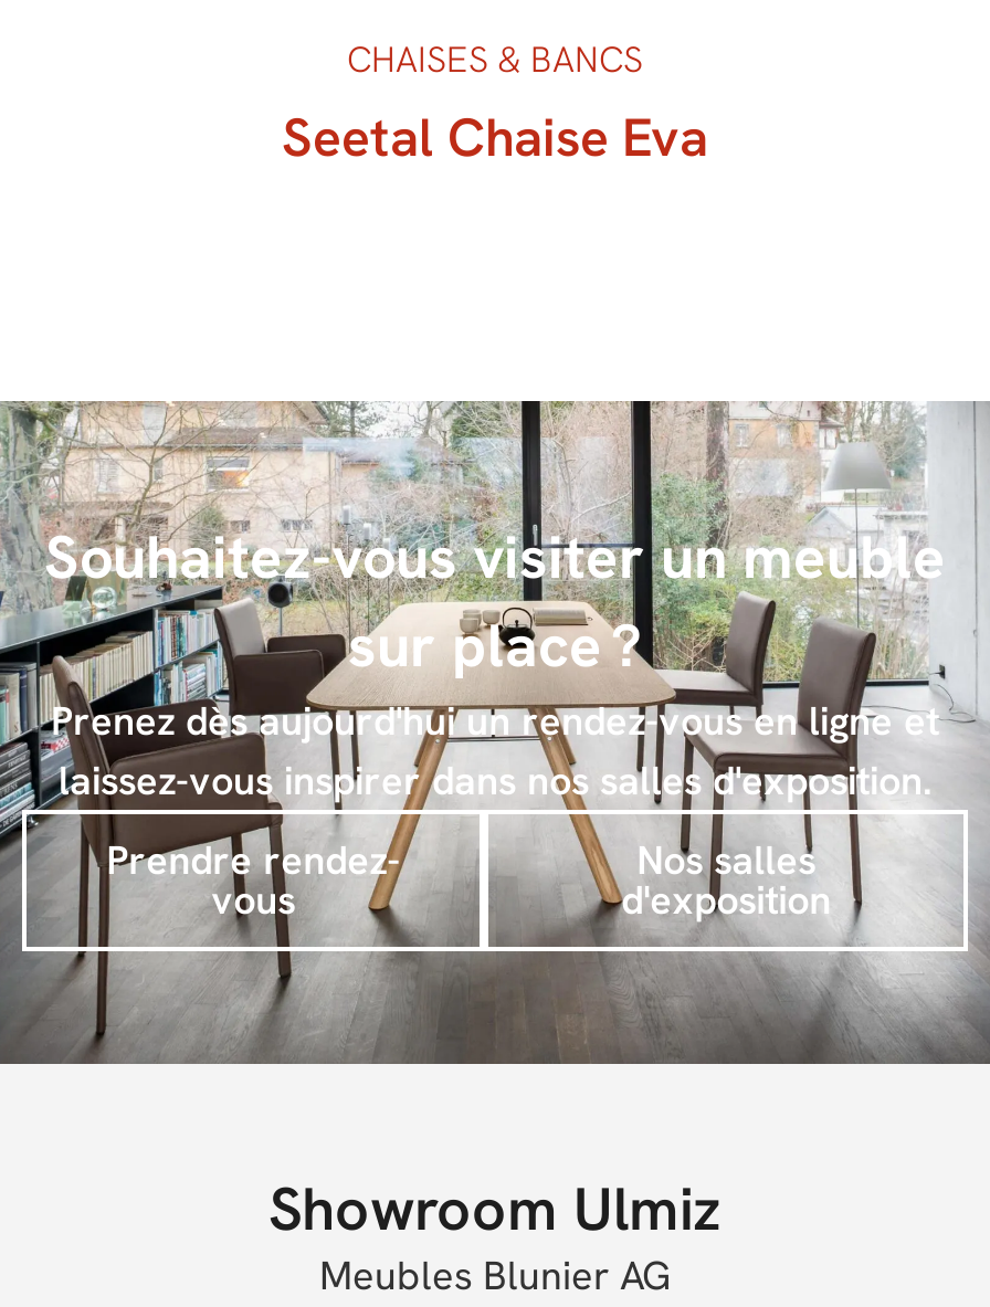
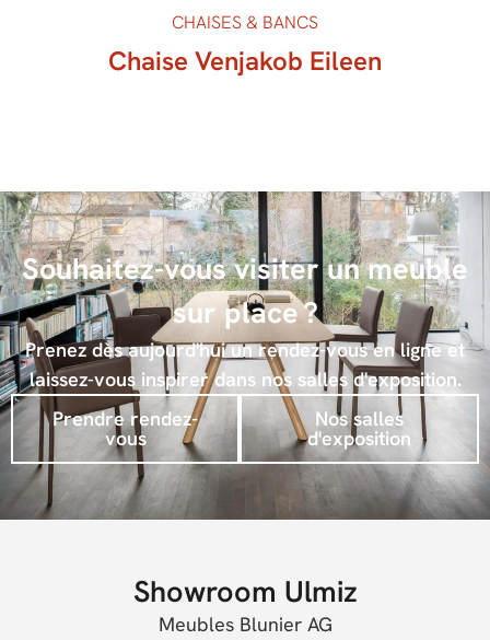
- Seetal Chaise Eva
+ Chaise Venjakob Eileen
